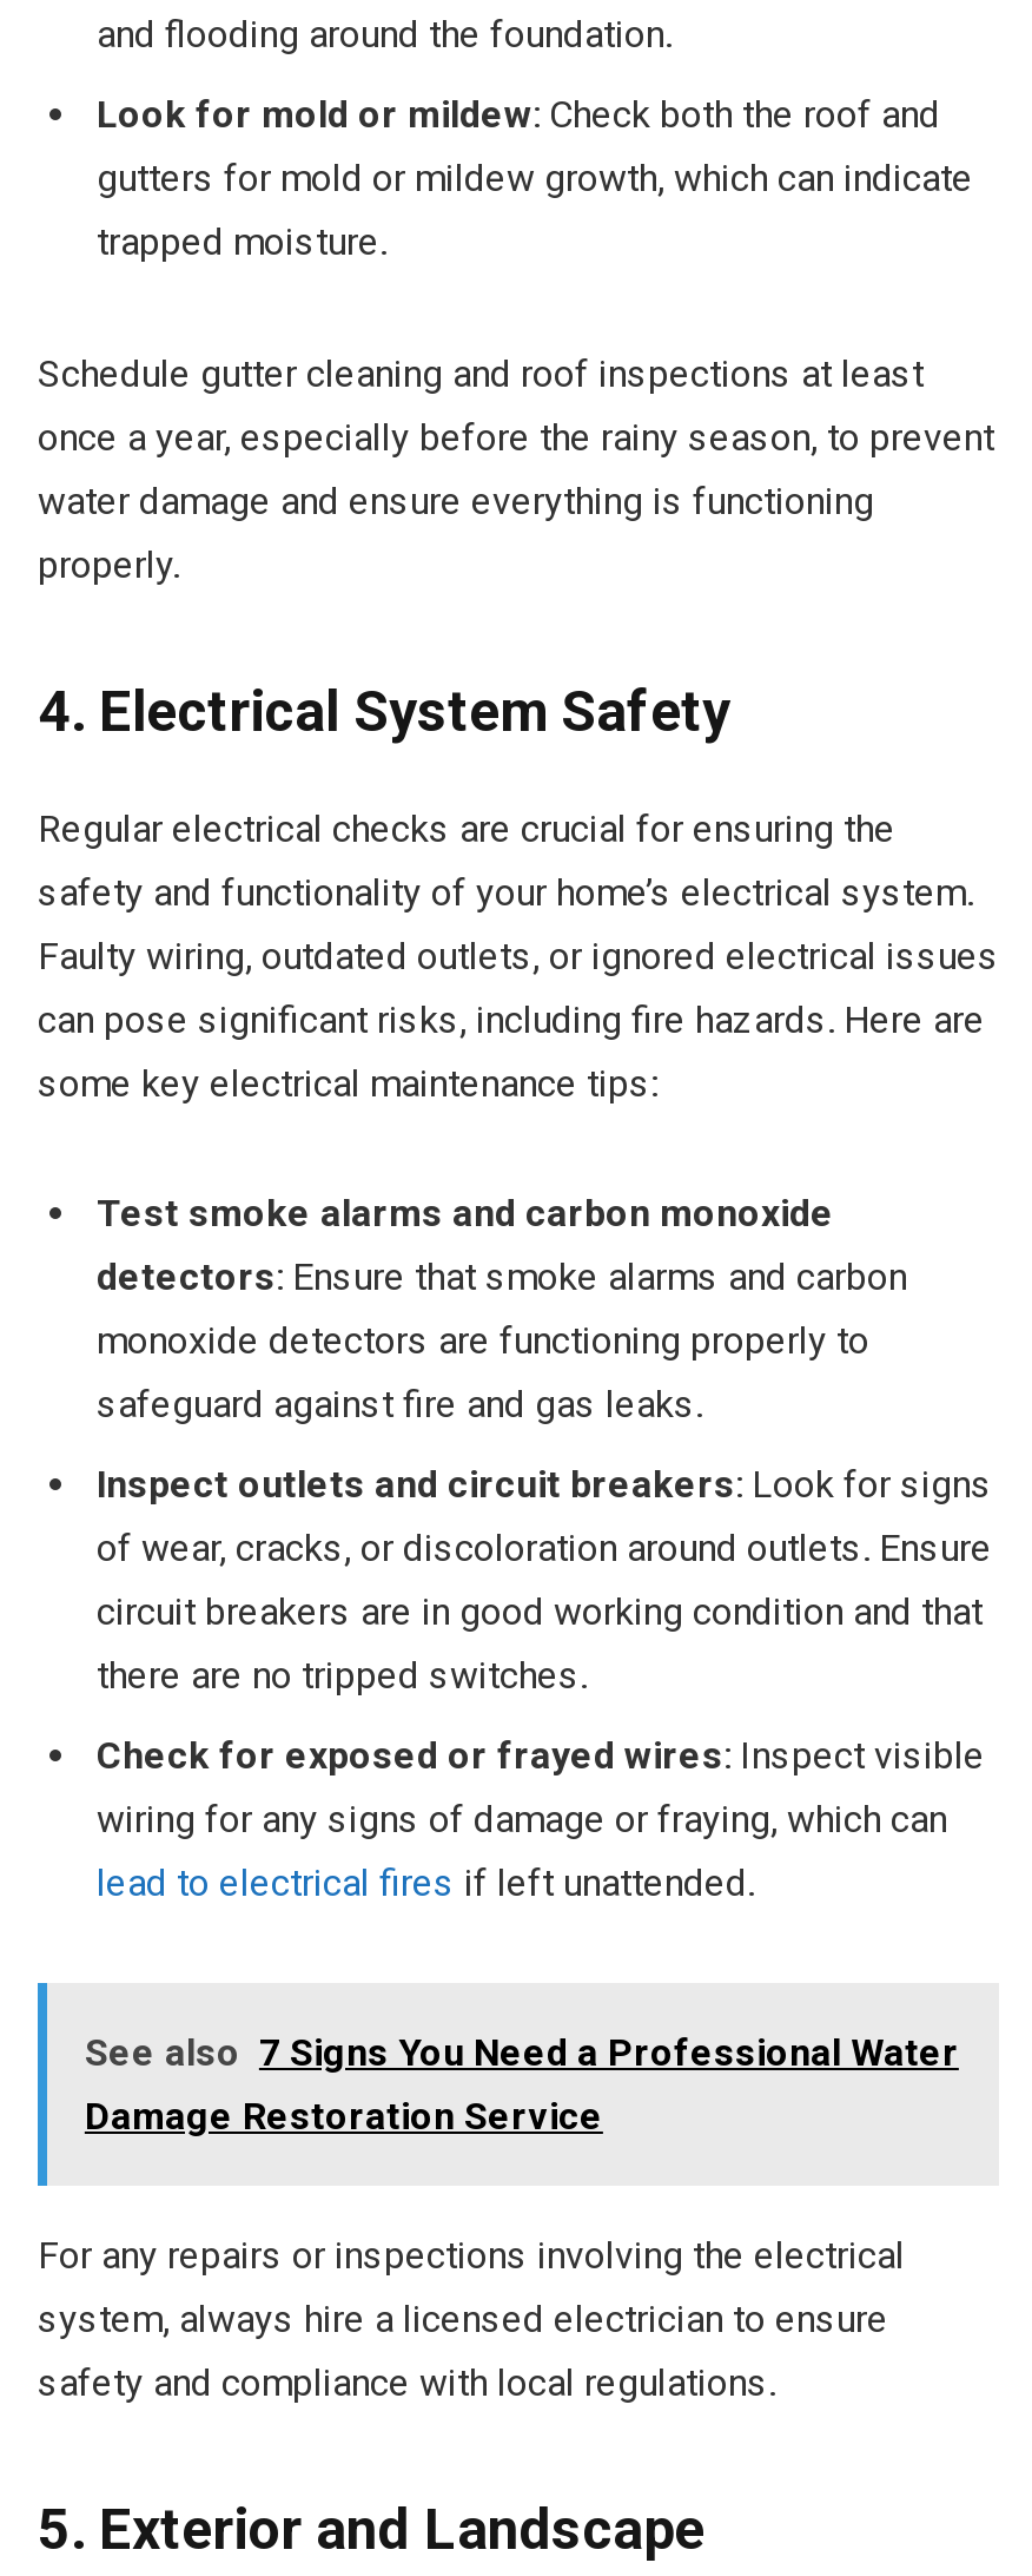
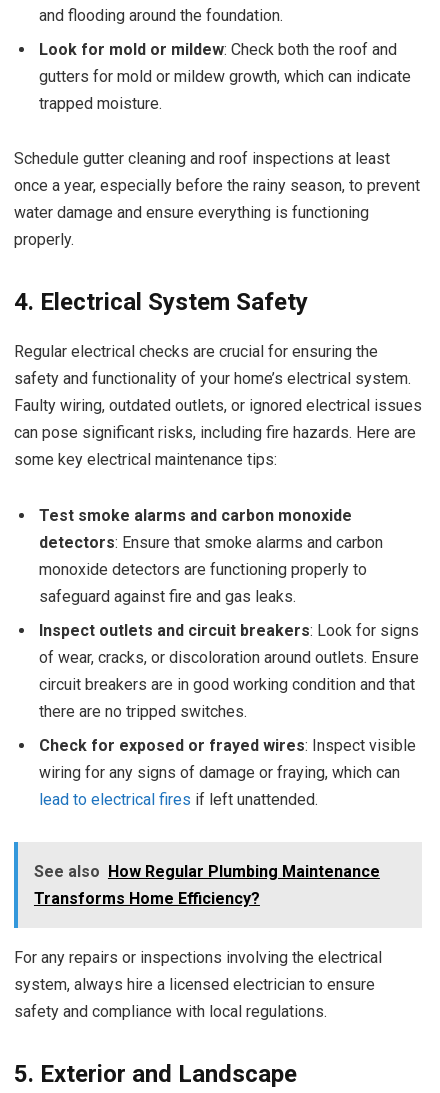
- See also 7 Signs You Need a Professional Water
- Damage Restoration Service
+ See also How Regular Plumbing Maintenance
+ Transforms Home Efficiency?
